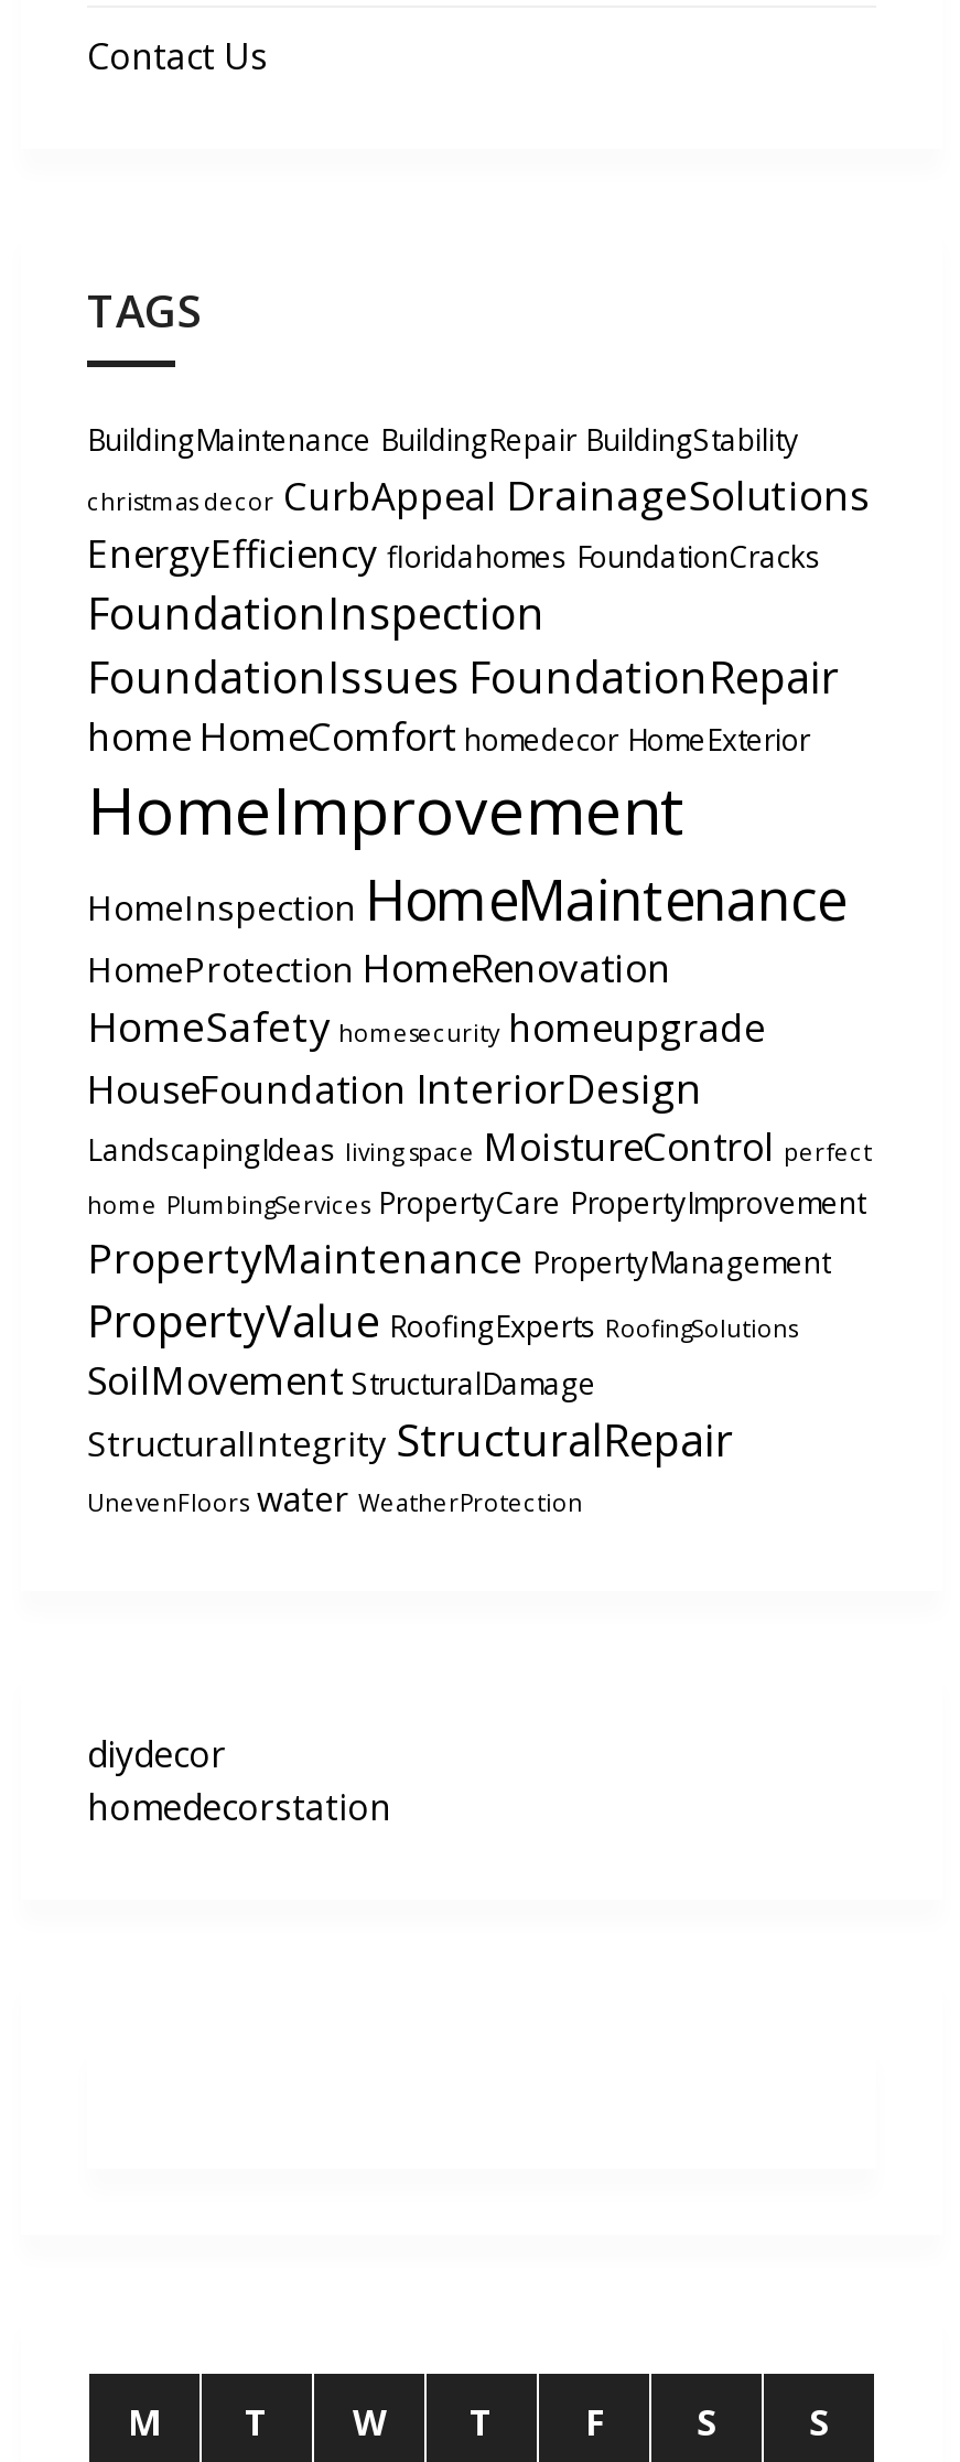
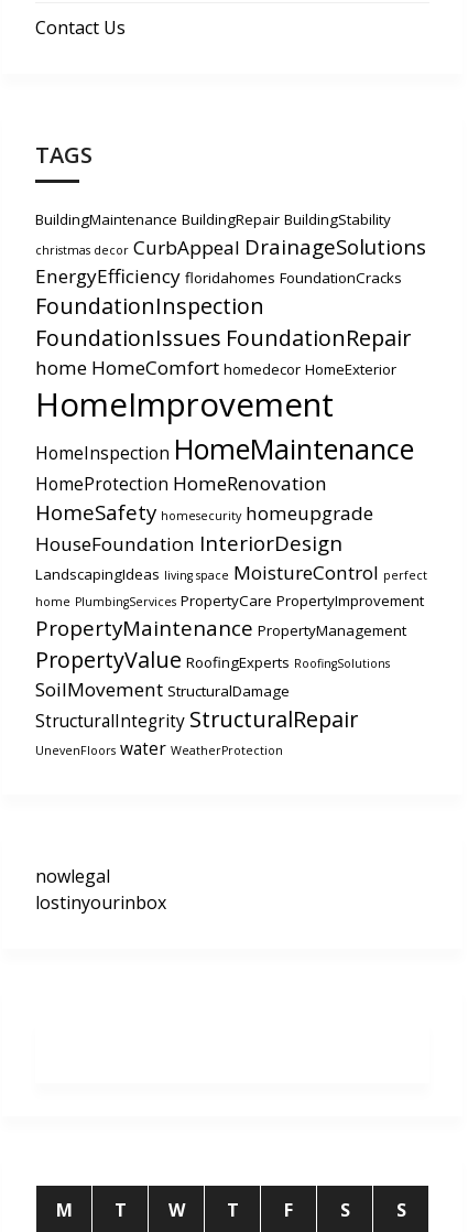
- diydecor
- homedecorstation
+ nowlegal
+ lostinyourinbox
